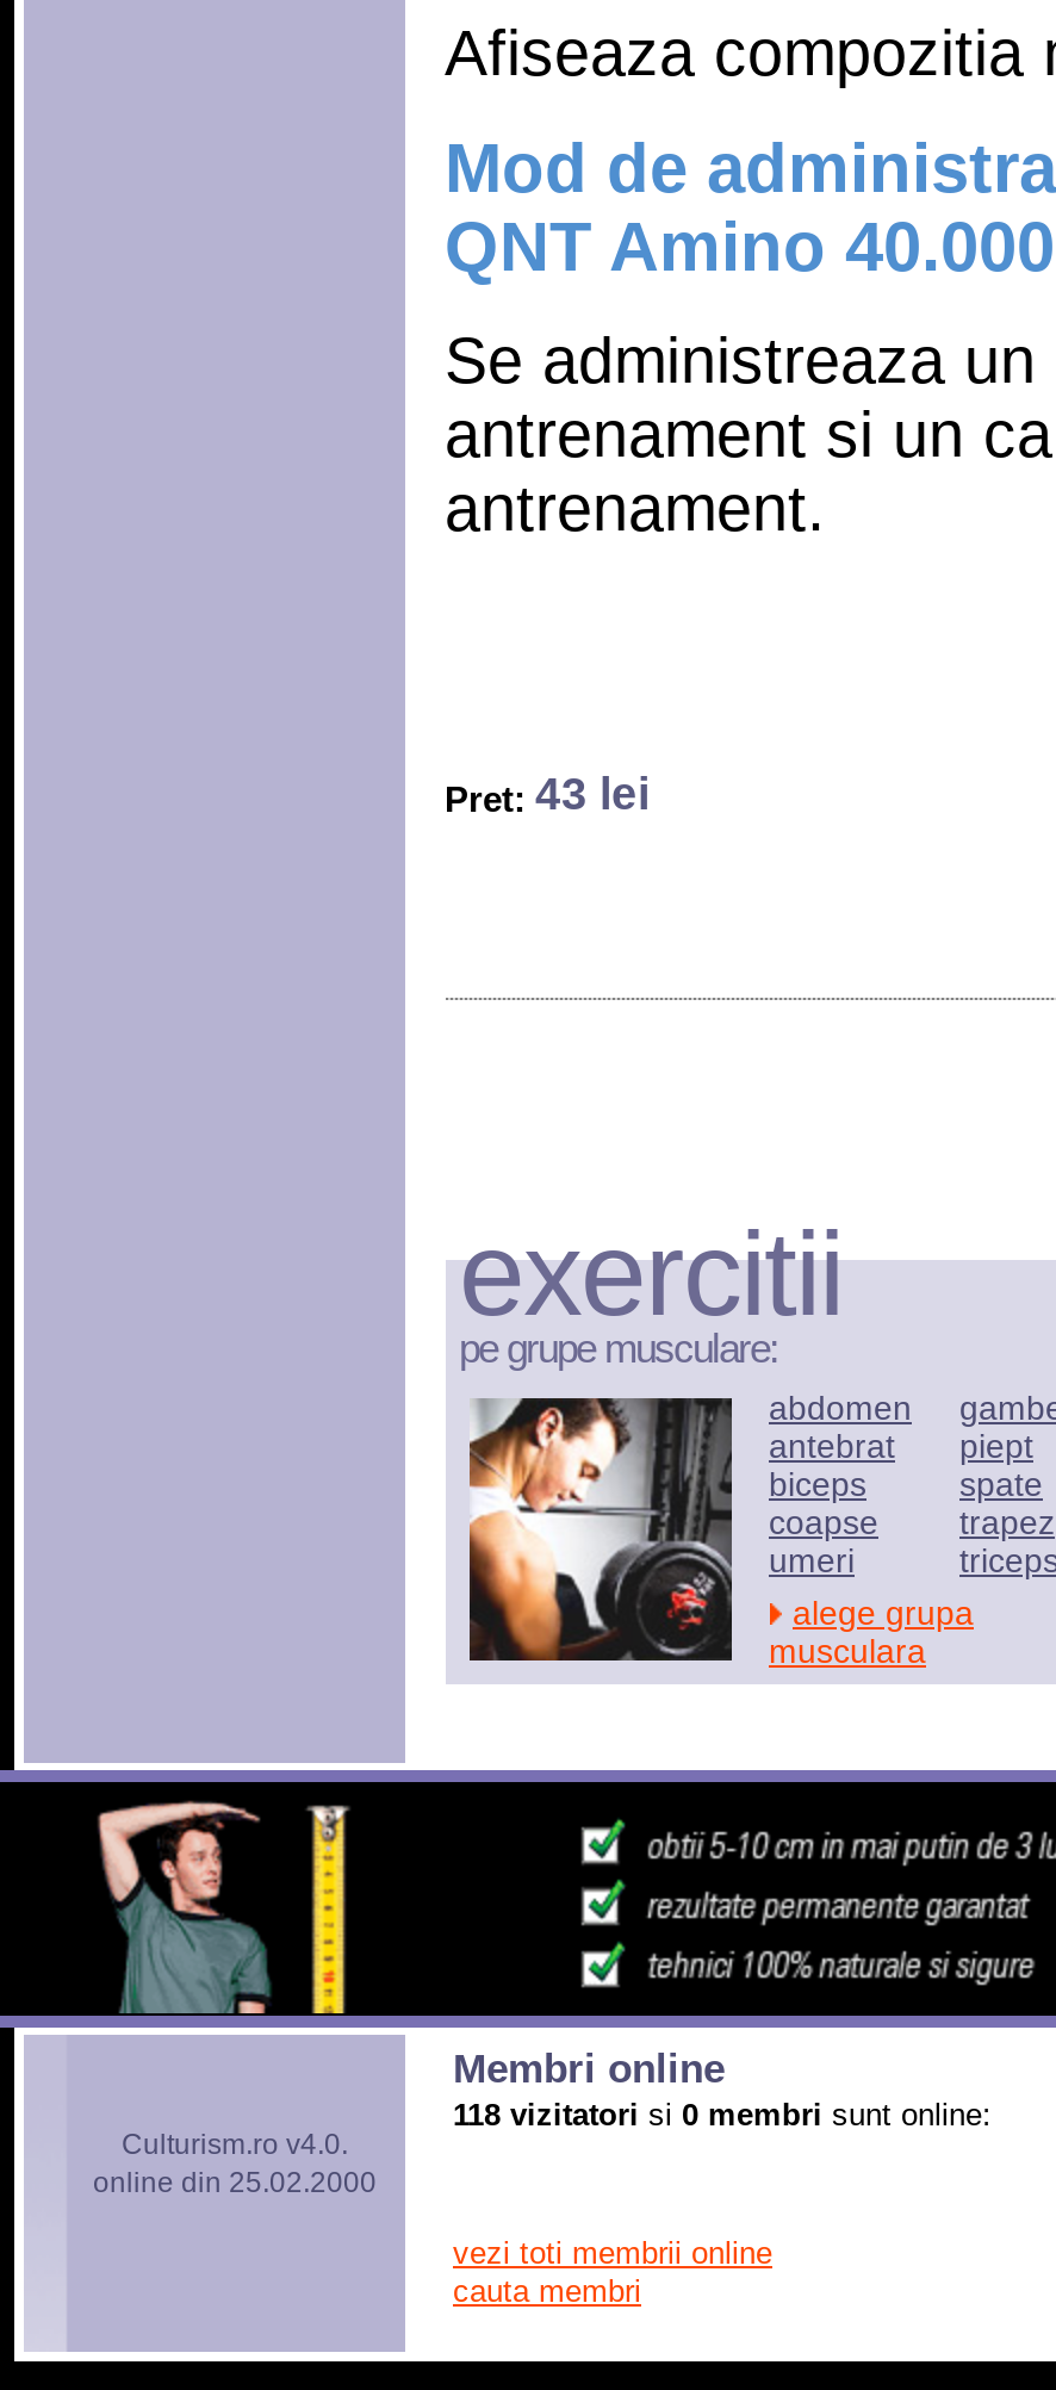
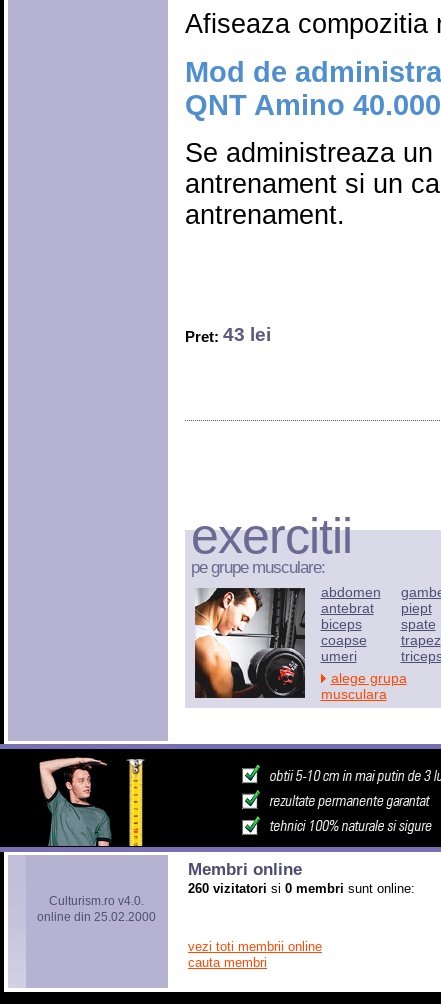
- 118 vizitatori si 0 membri sunt online:
+ 260 vizitatori si 0 membri sunt online:
